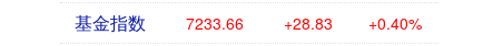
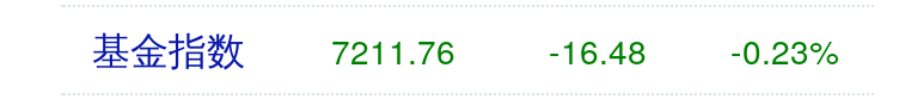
- 7233.66
+ 7211.76

- +28.83
+ -16.48

- +0.40%
+ -0.23%
